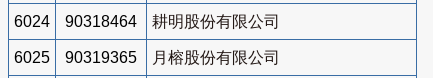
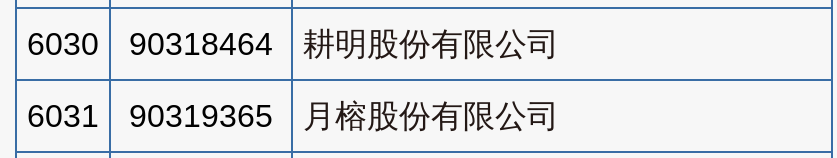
- 6024 90318464 耕明股份有限公司
+ 6030 90318464 耕明股份有限公司

- 6025 90319365 月榕股份有限公司
+ 6031 90319365 月榕股份有限公司
